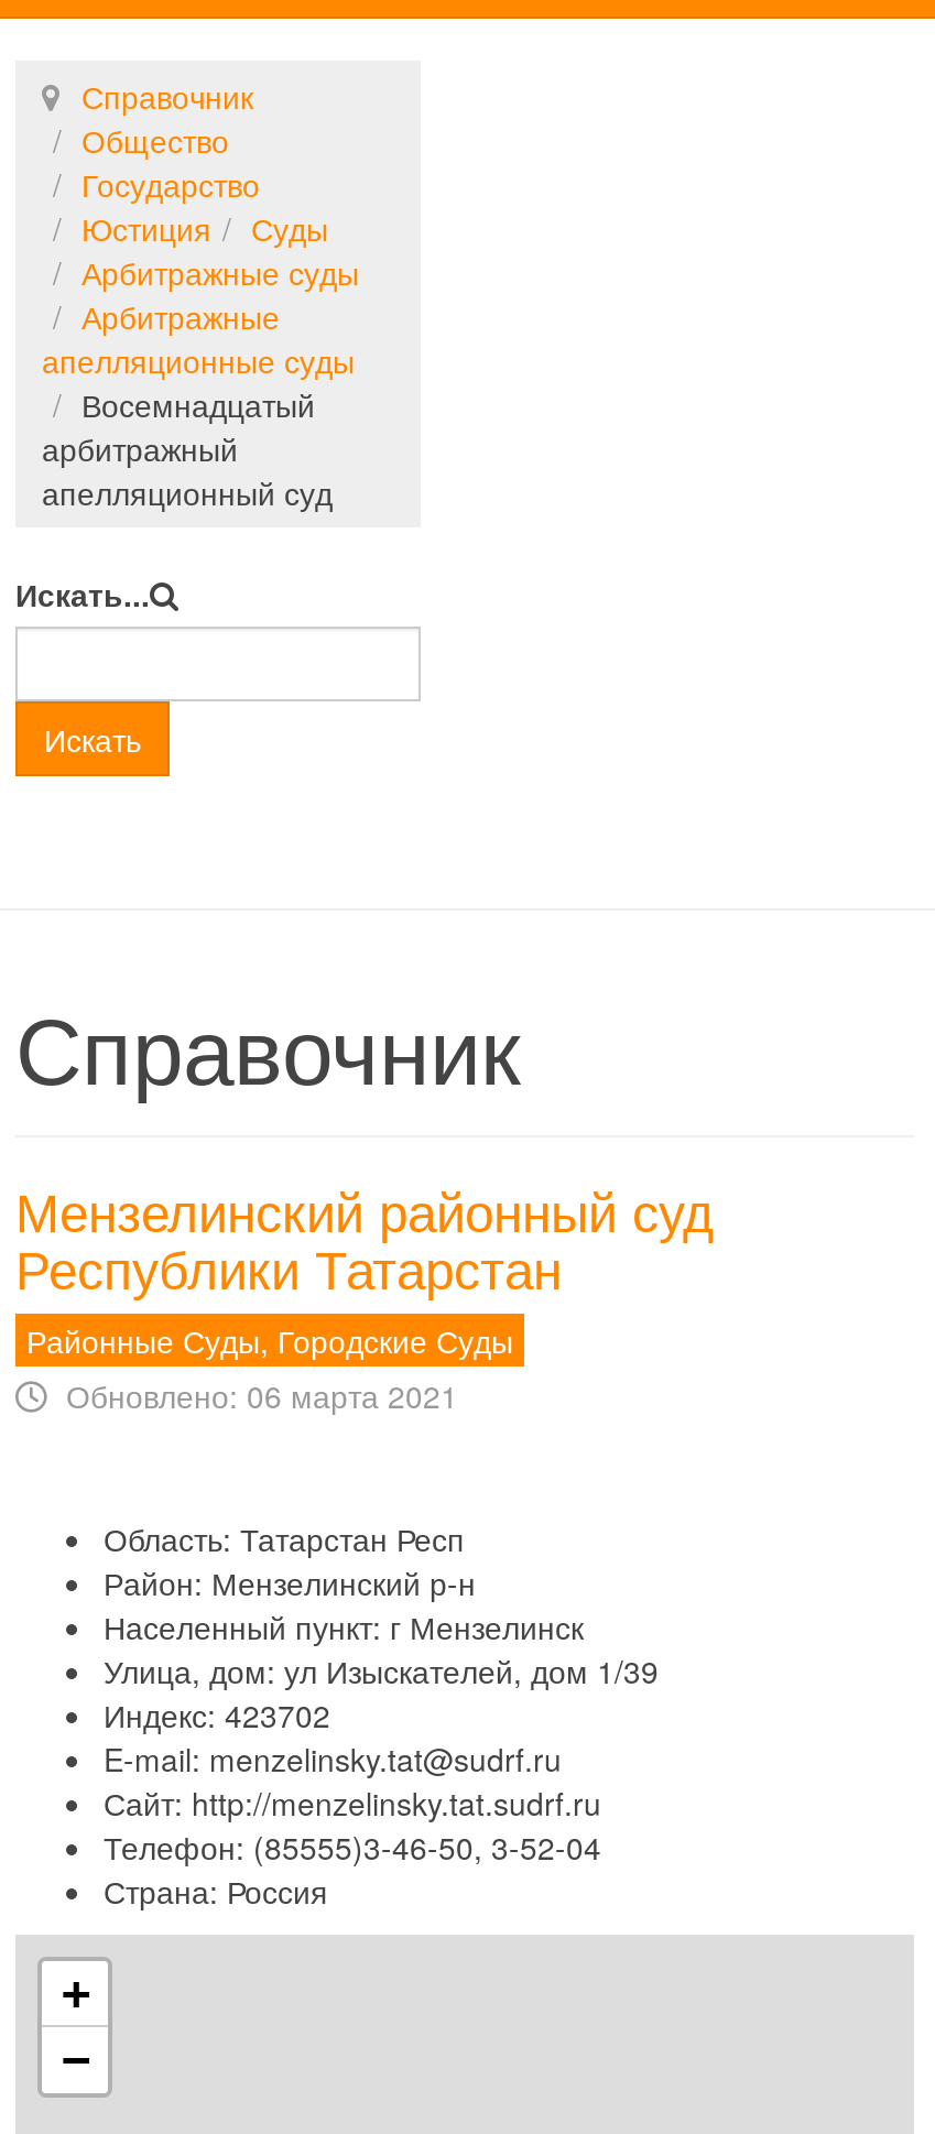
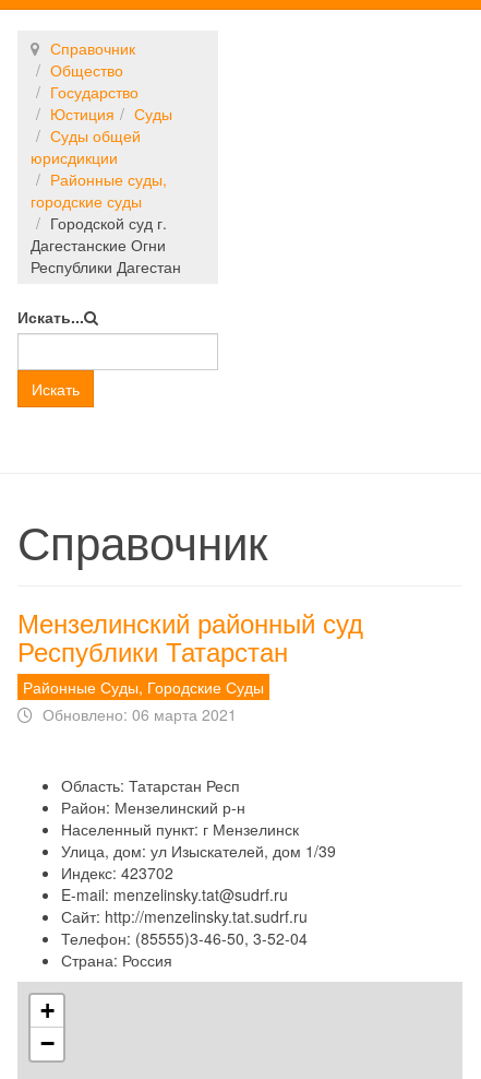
- Арбитражные суды
- Арбитражные
- апелляционные суды
- Восемнадцатый
- арбитражный
- апелляционный суд
+ Суды общей
+ юрисдикции
+ Районные суды,
+ городские суды
+ Городской суд г.
+ Дагестанские Огни
+ Республики Дагестан
